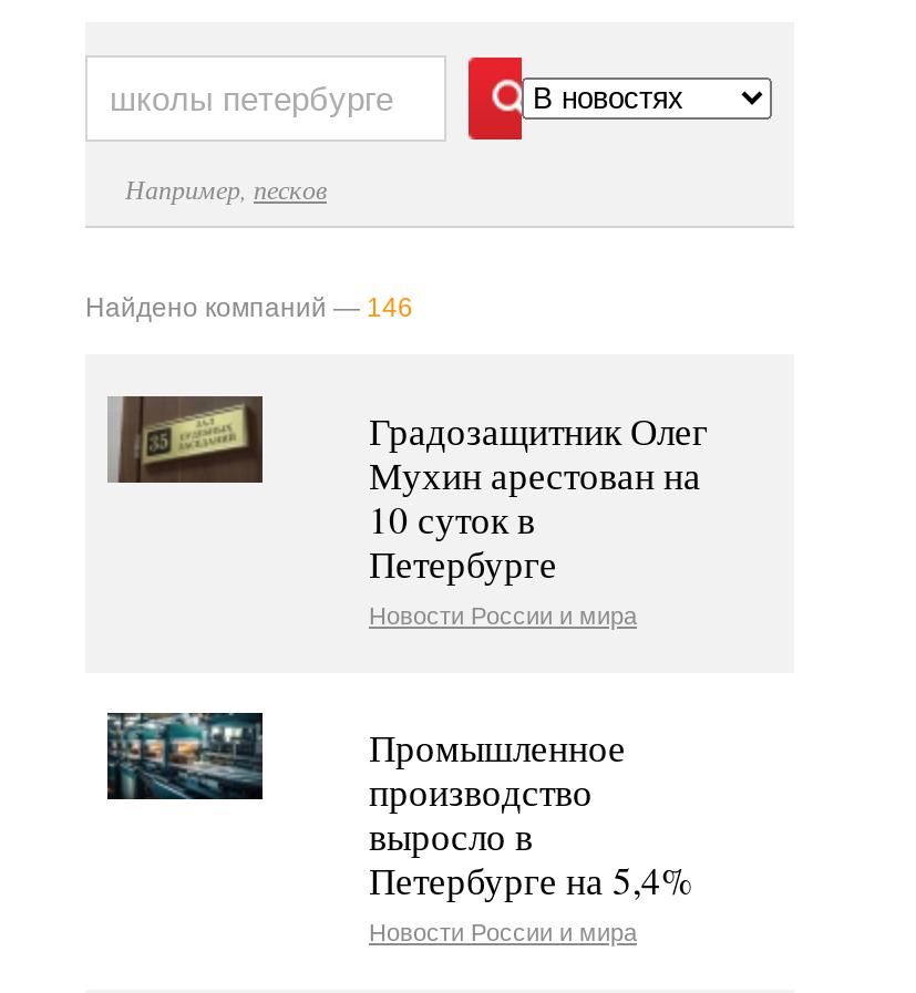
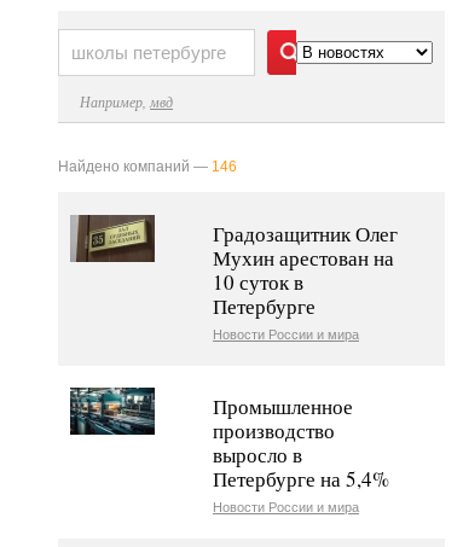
- Например, песков
+ Например, мвд
